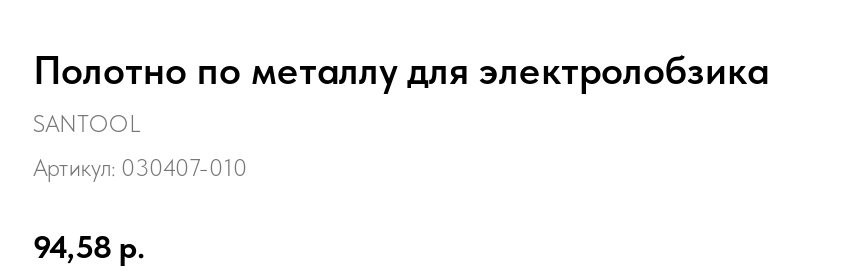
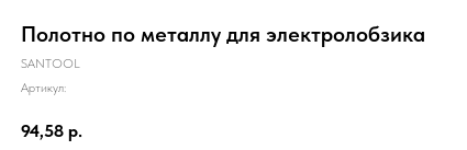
- Артикул: 030407-010
+ Артикул:
